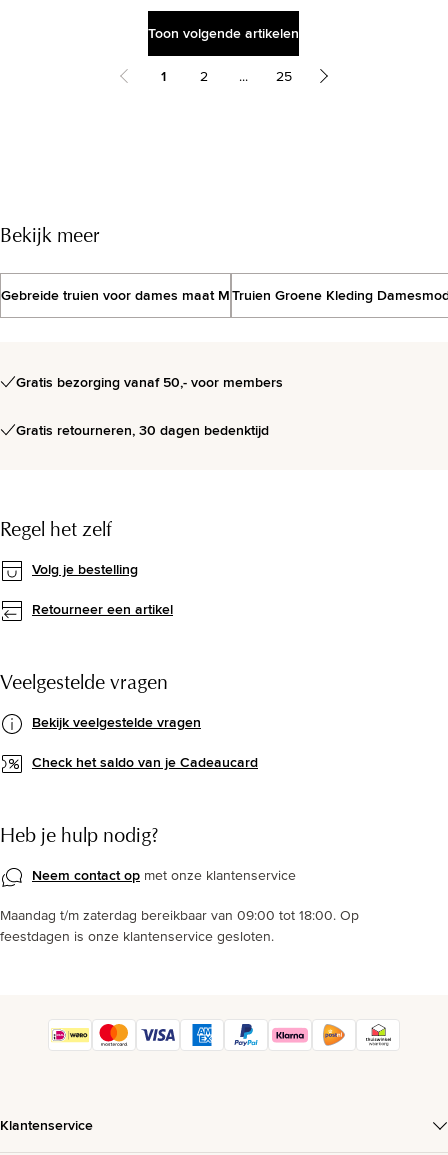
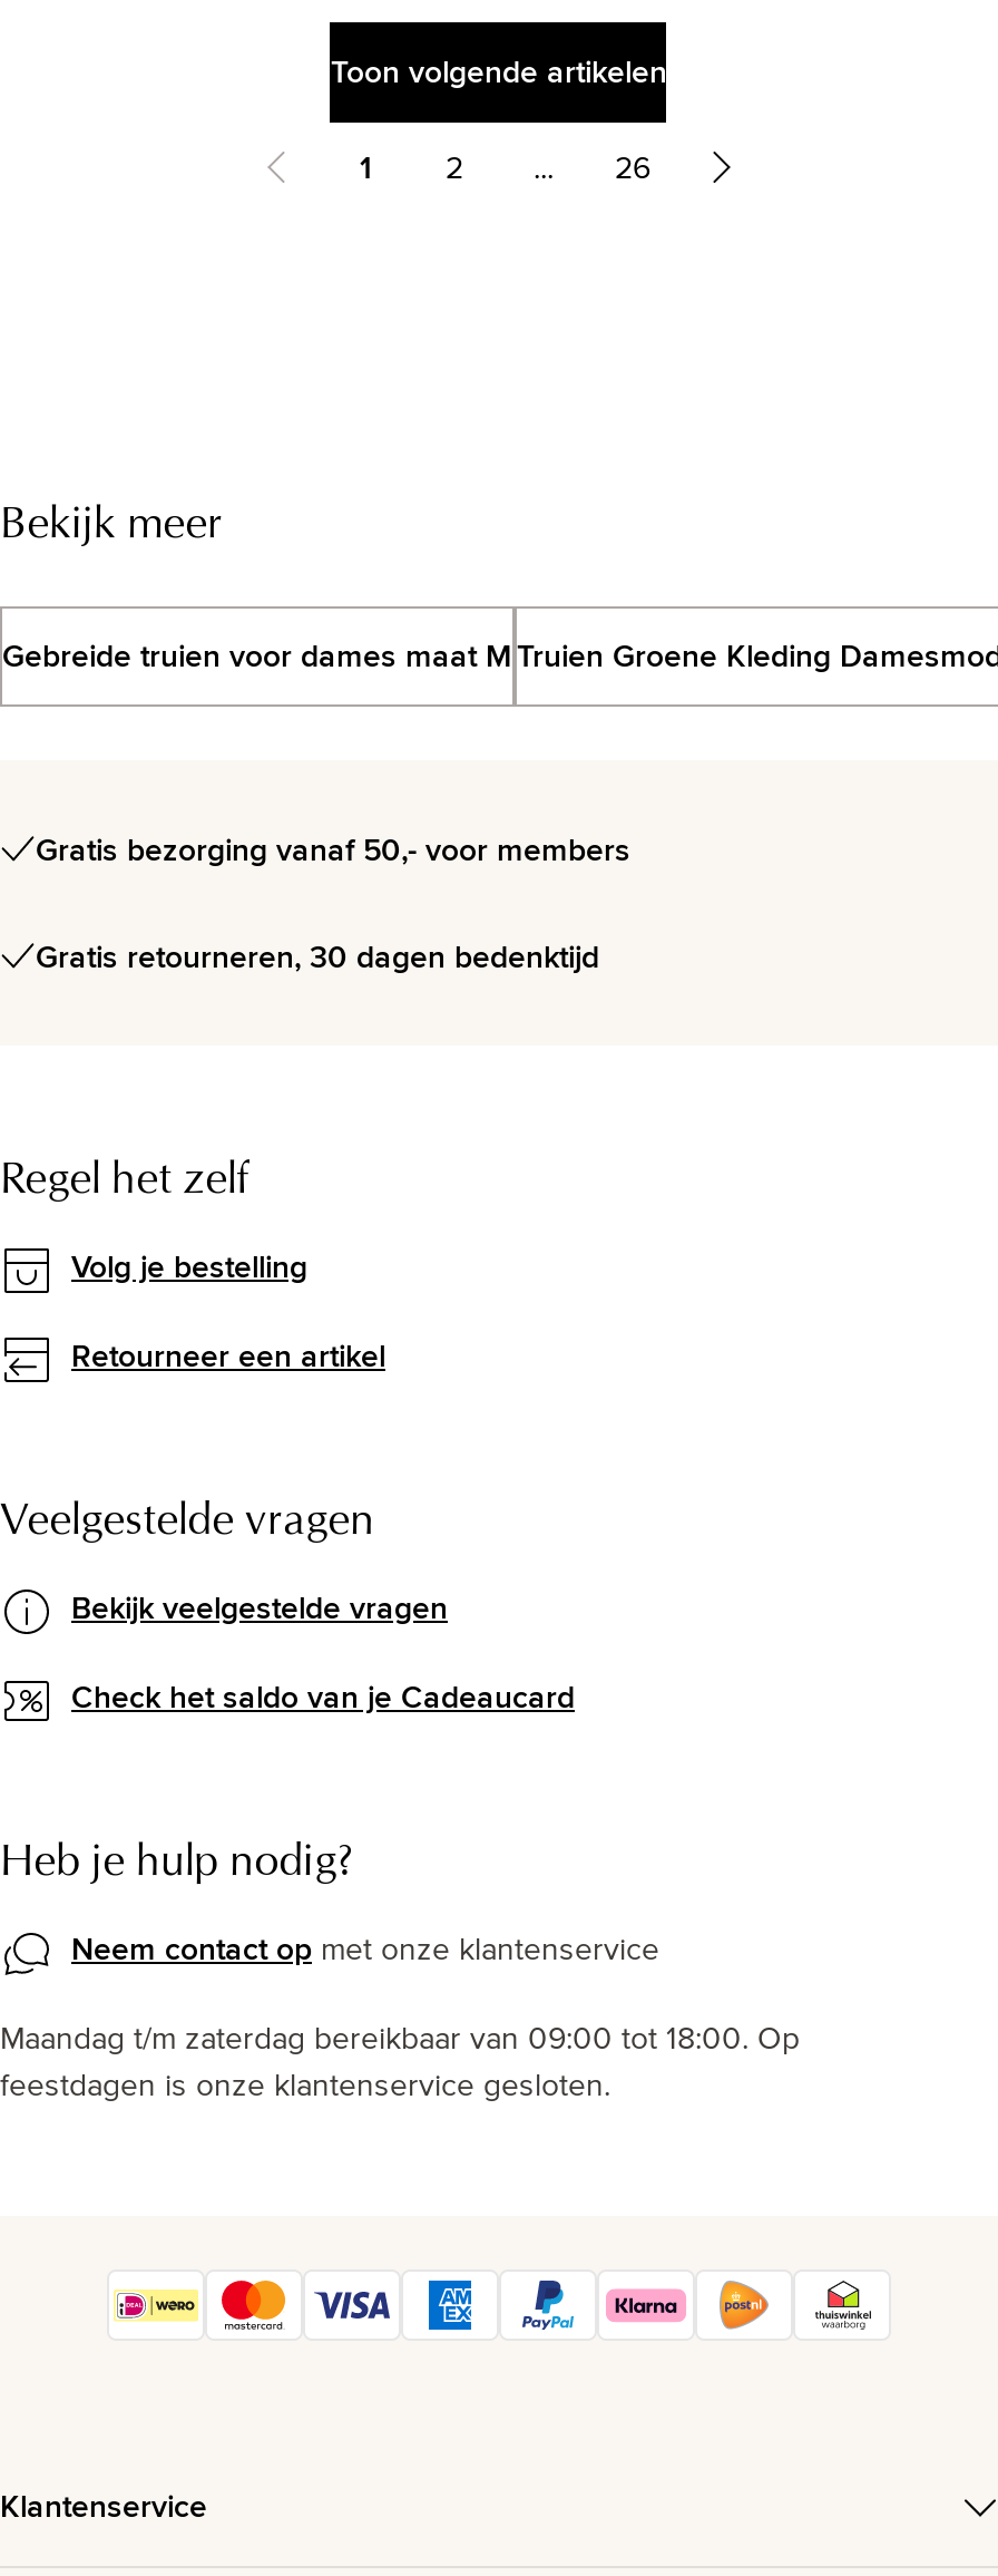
- 25
+ 26
